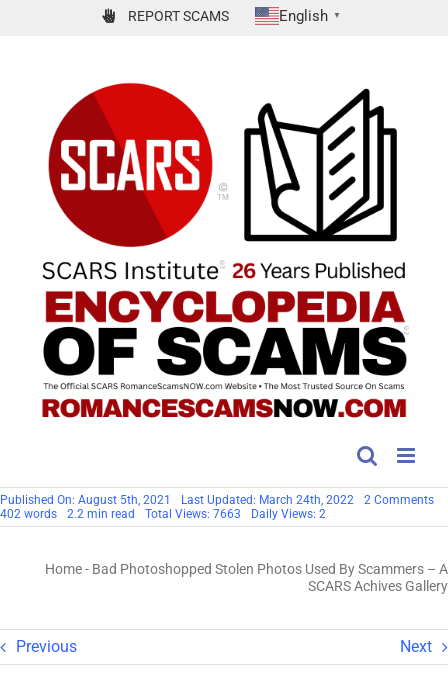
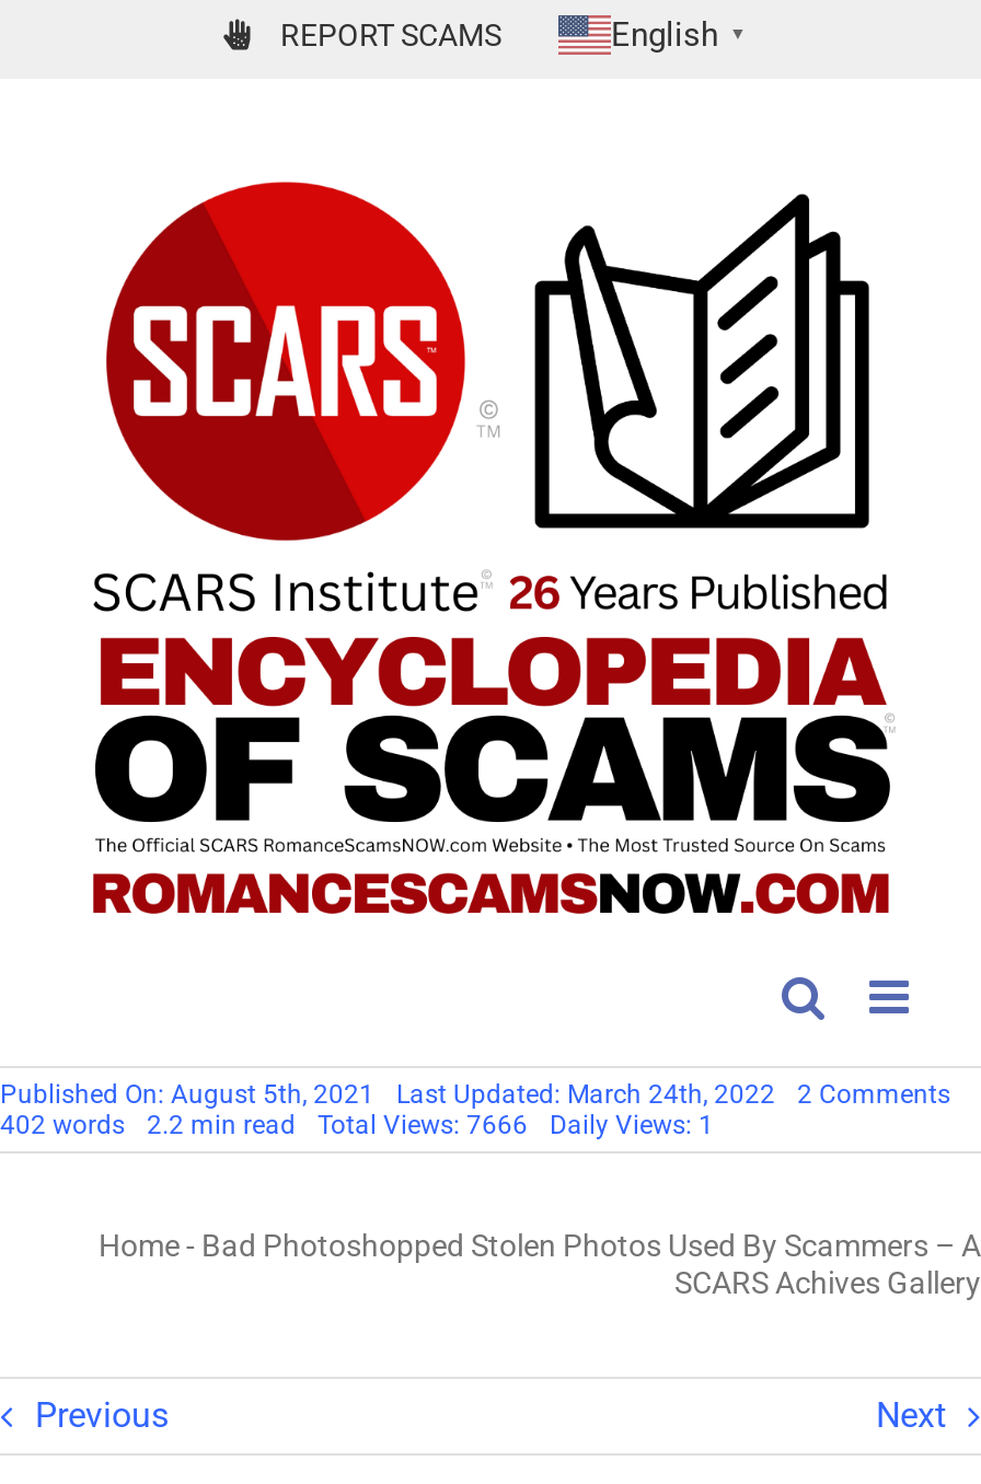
- Total Views: 7663
+ Total Views: 7666

- Daily Views: 2
+ Daily Views: 1
